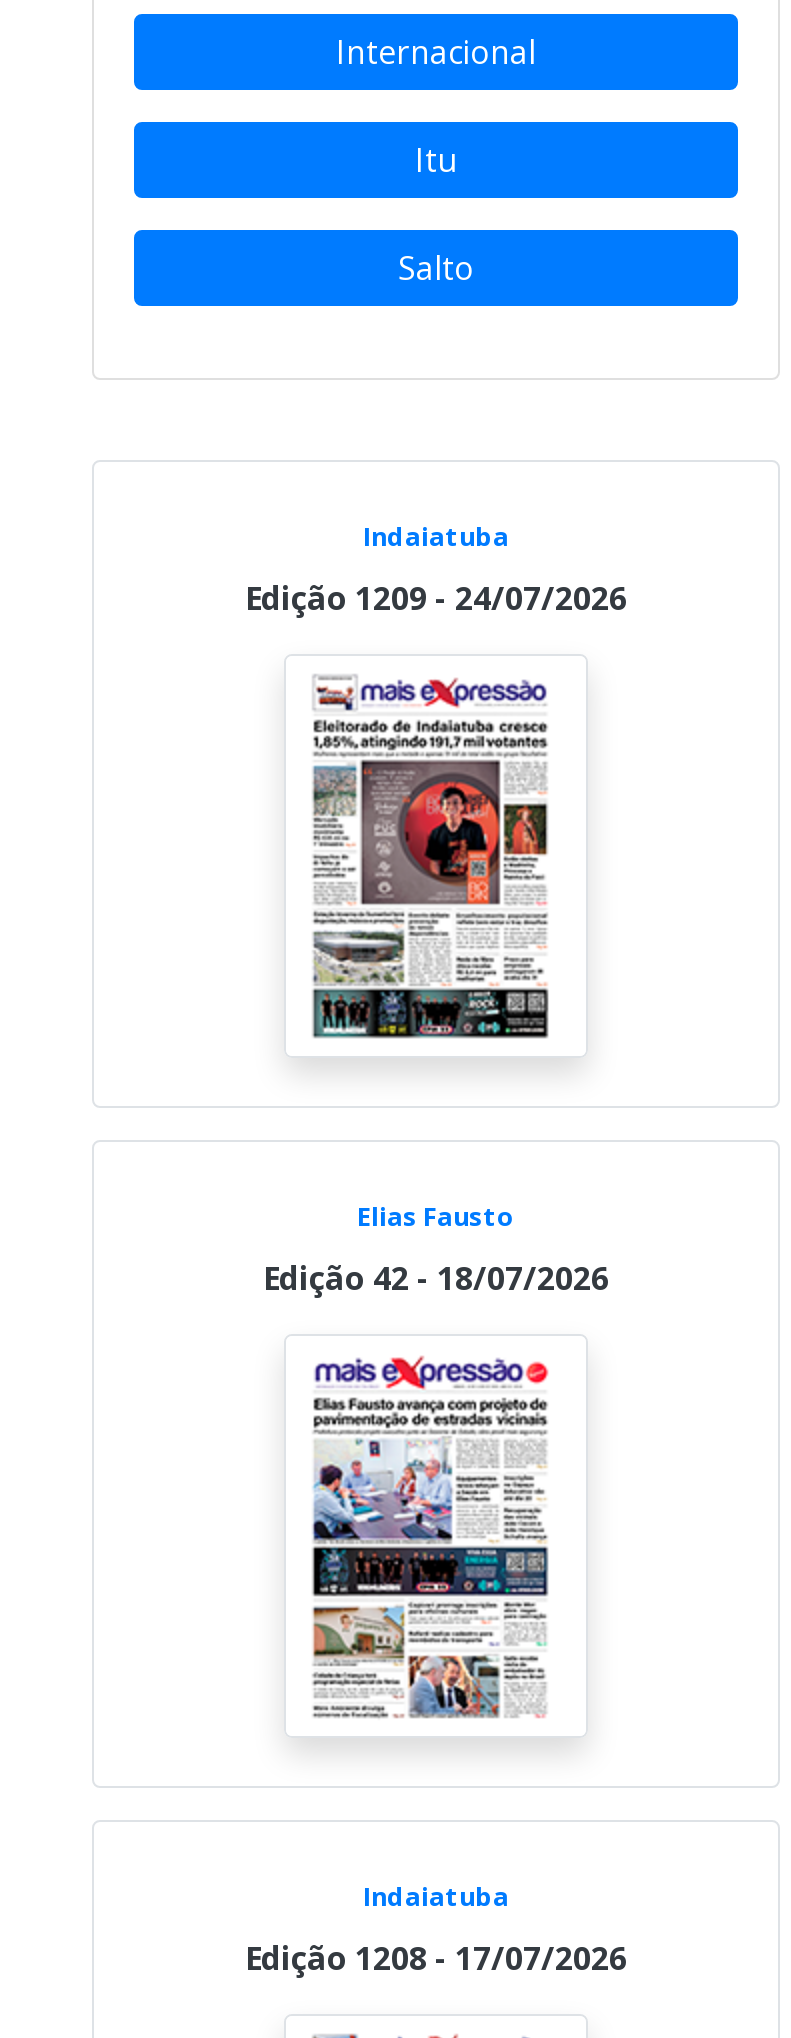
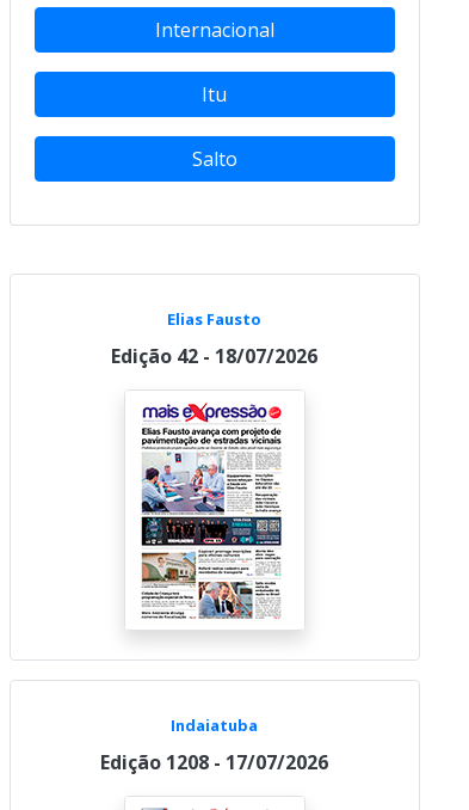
- Indaiatuba
- Edição 1209 - 24/07/2026

- [image]
